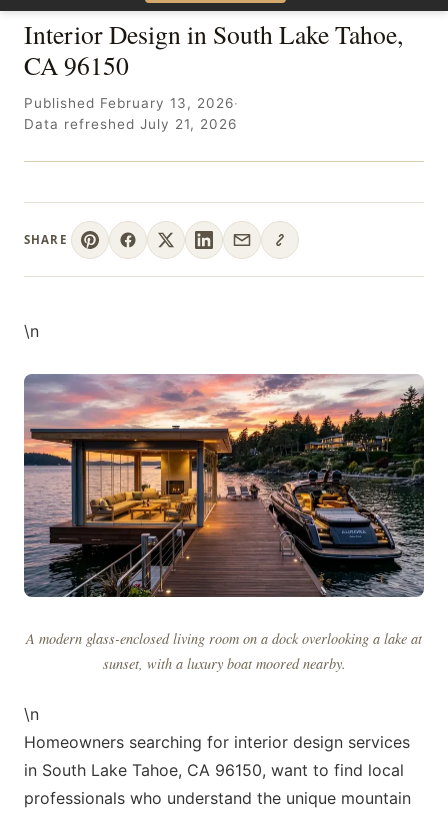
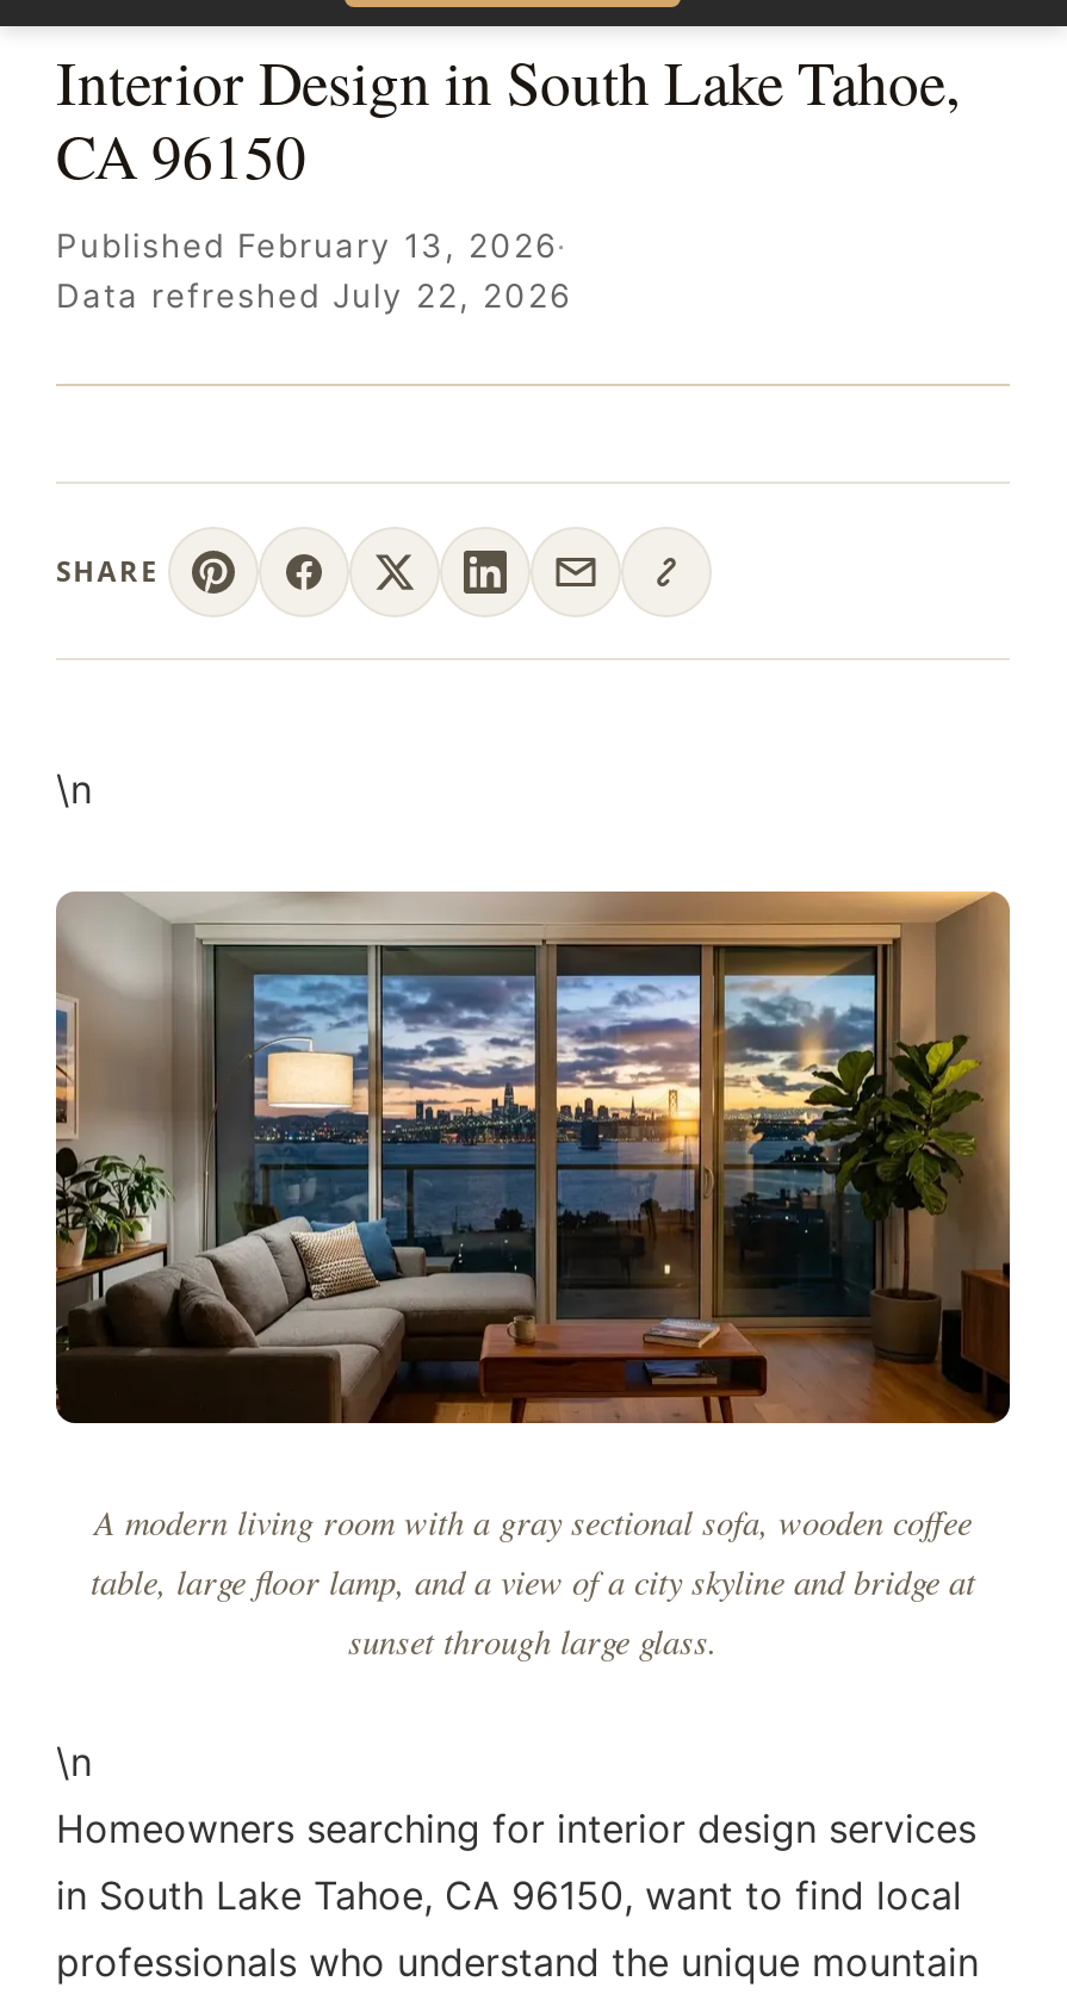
- Data refreshed July 21, 2026
+ Data refreshed July 22, 2026

- [image]
- A modern glass-enclosed living room on a dock overlooking a lake at
- sunset, with a luxury boat moored nearby.
+ [image]
+ A modern living room with a gray sectional sofa, wooden coffee
+ table, large floor lamp, and a view of a city skyline and bridge at
+ sunset through large glass.
